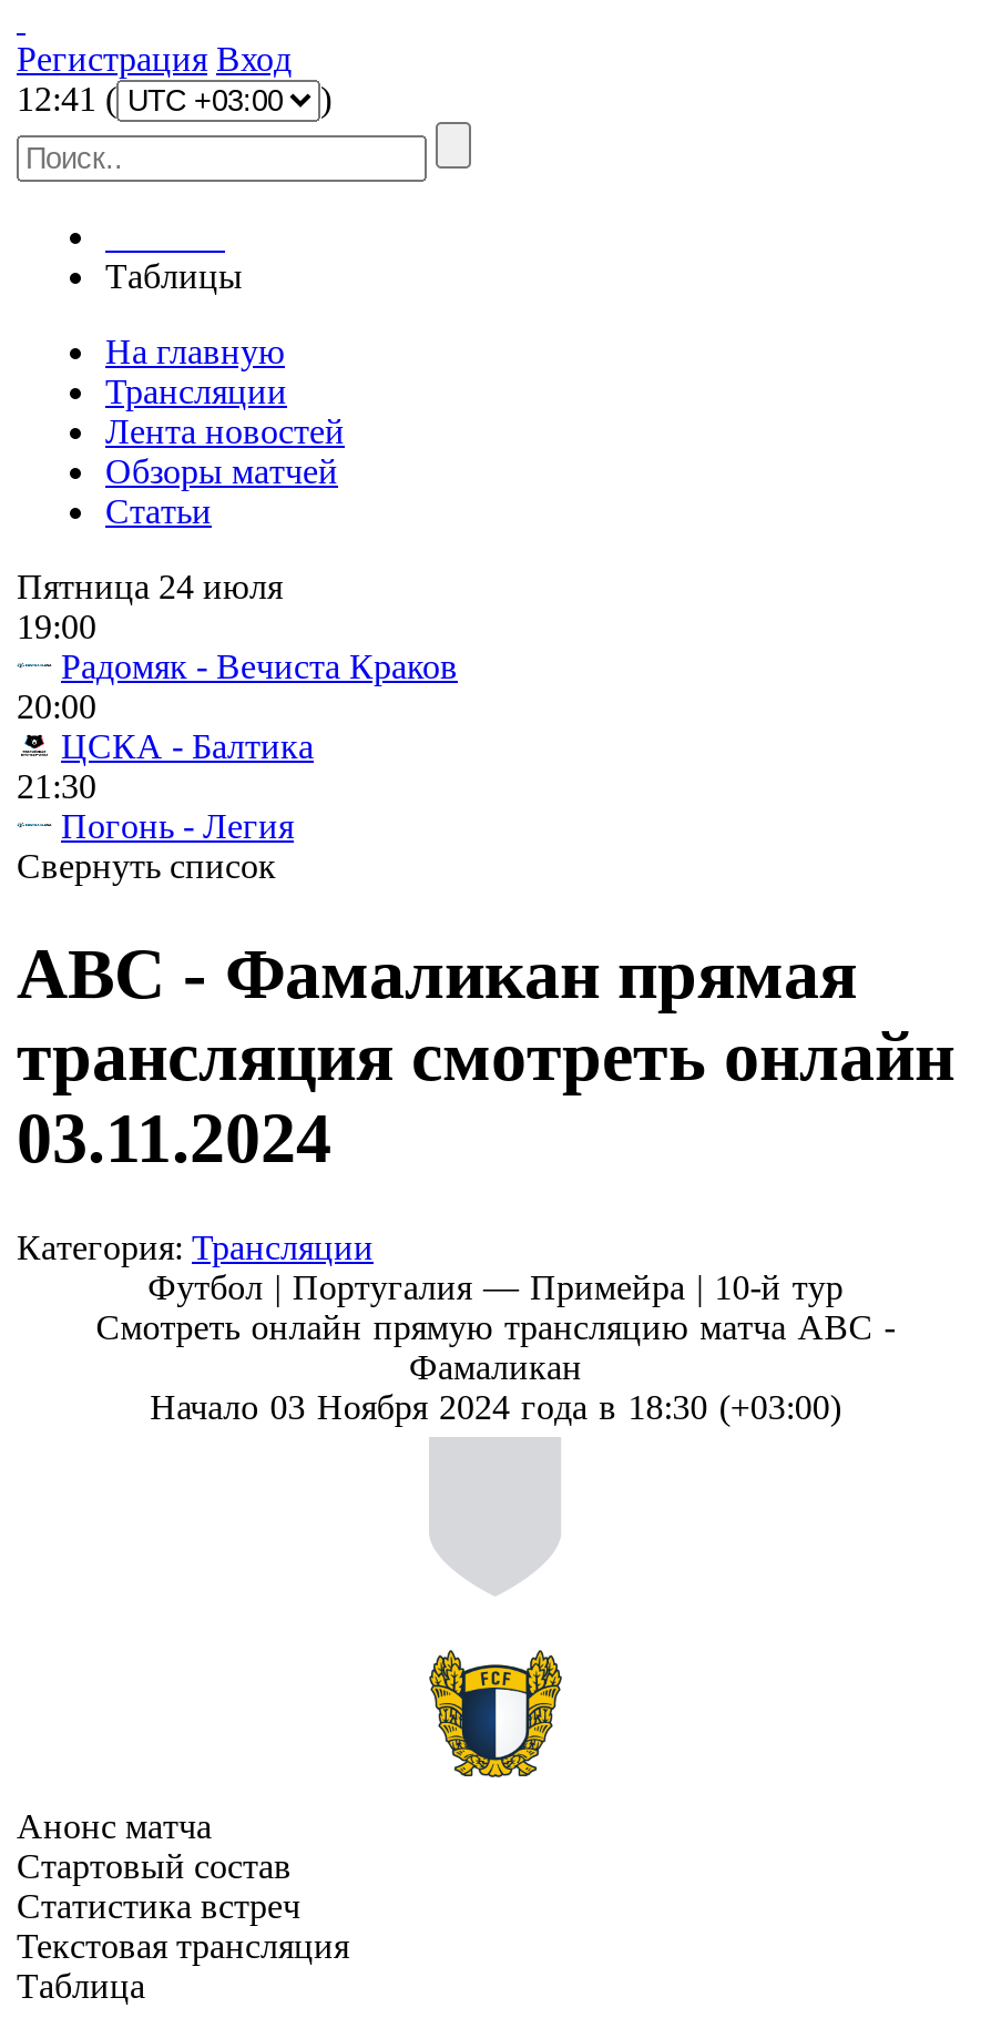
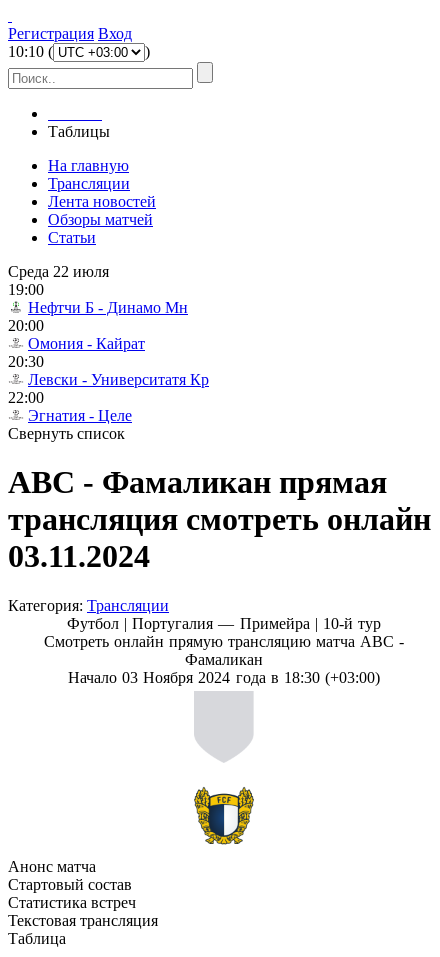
- 12:41 (
+ 10:10 (

- Пятница 24 июля
+ Среда 22 июля

- Радомяк - Вечиста Краков
+ Нефтчи Б - Динамо Мн

- ЦСКА - Балтика
- 21:30
- Погонь - Легия
+ Омония - Кайрат
+ 20:30
+ Левски - Университатя Кр
+ 22:00
+ Эгнатия - Целе
